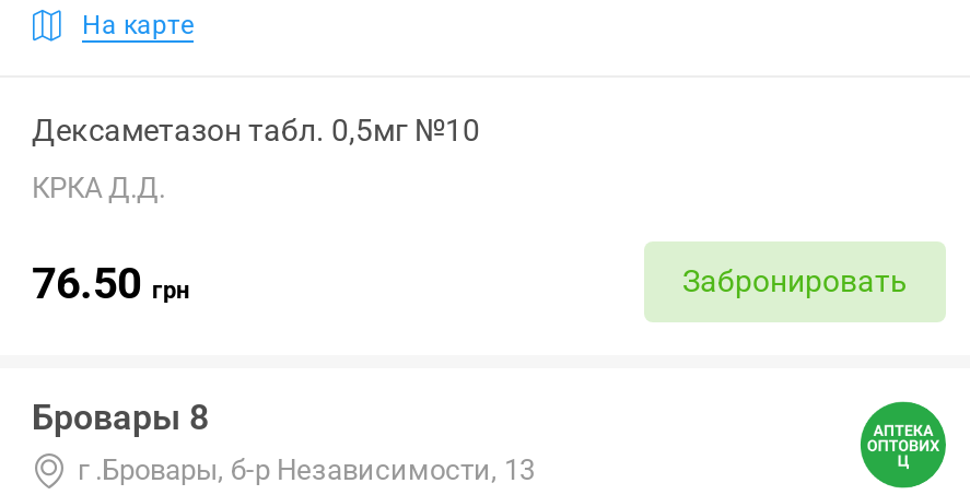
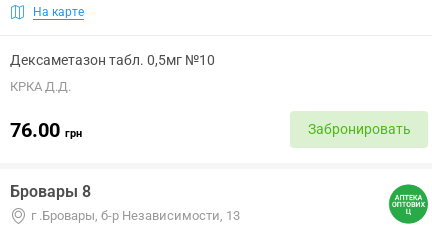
- 76.50 грн
+ 76.00 грн
